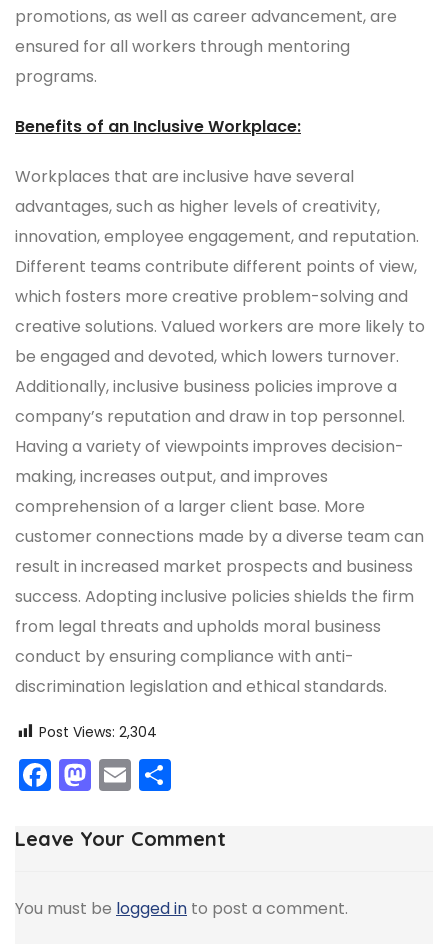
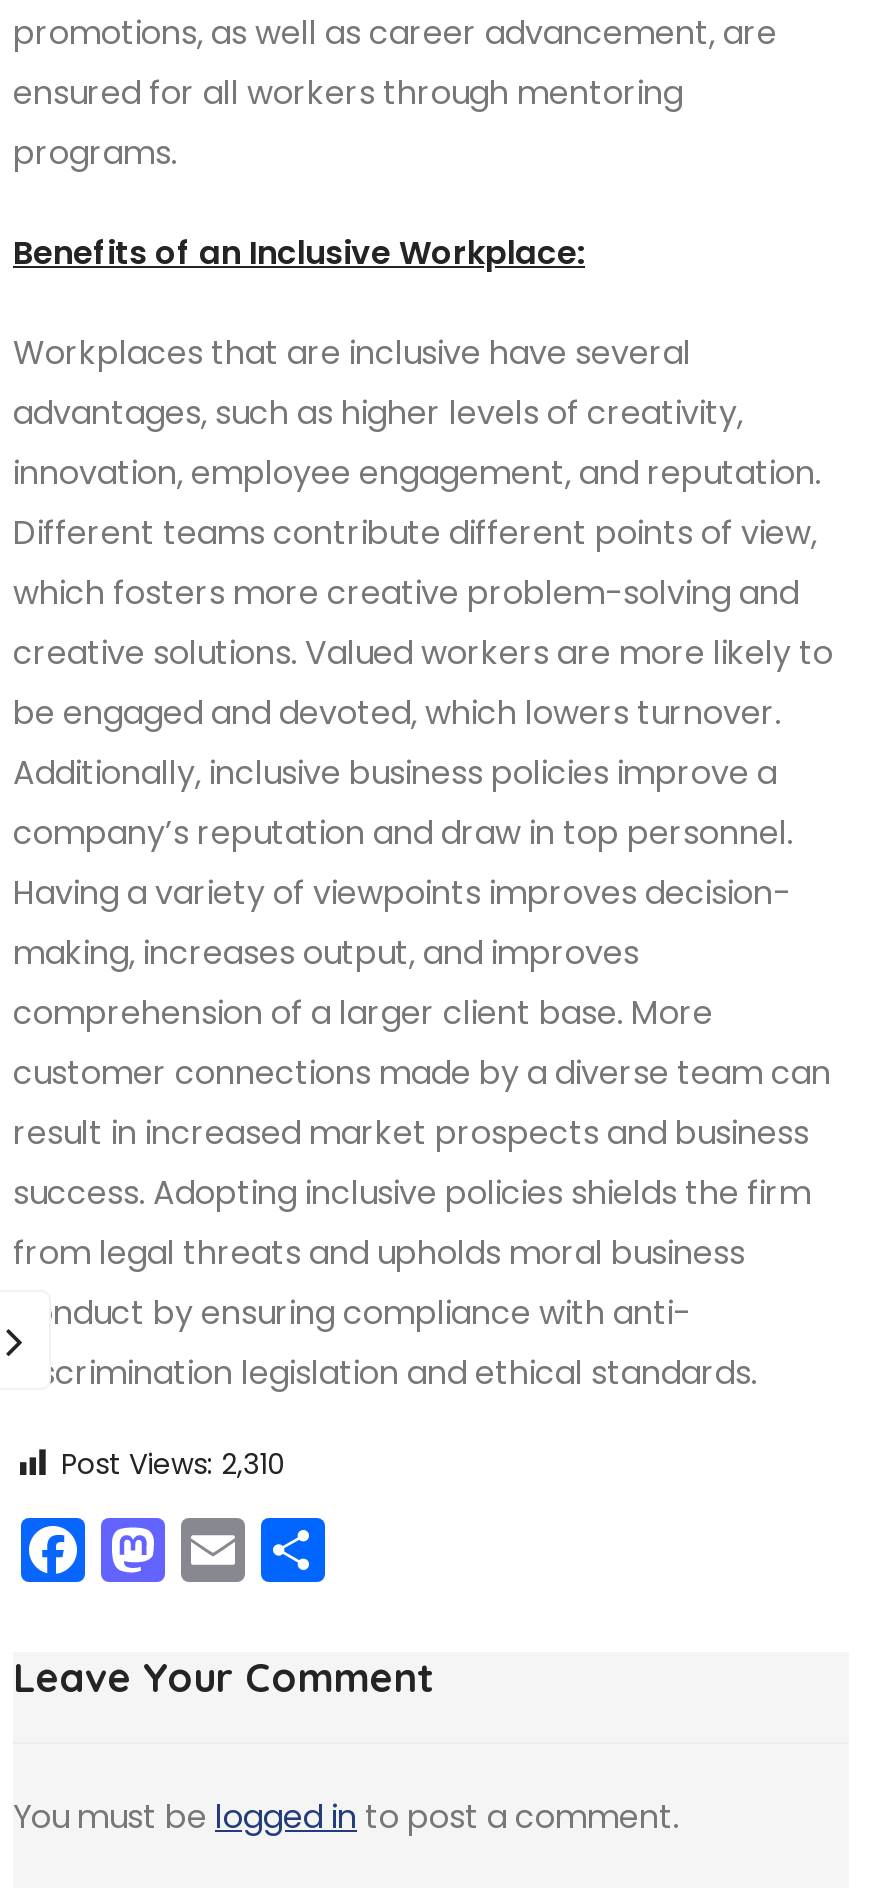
- Post Views: 2,304
+ Post Views: 2,310
